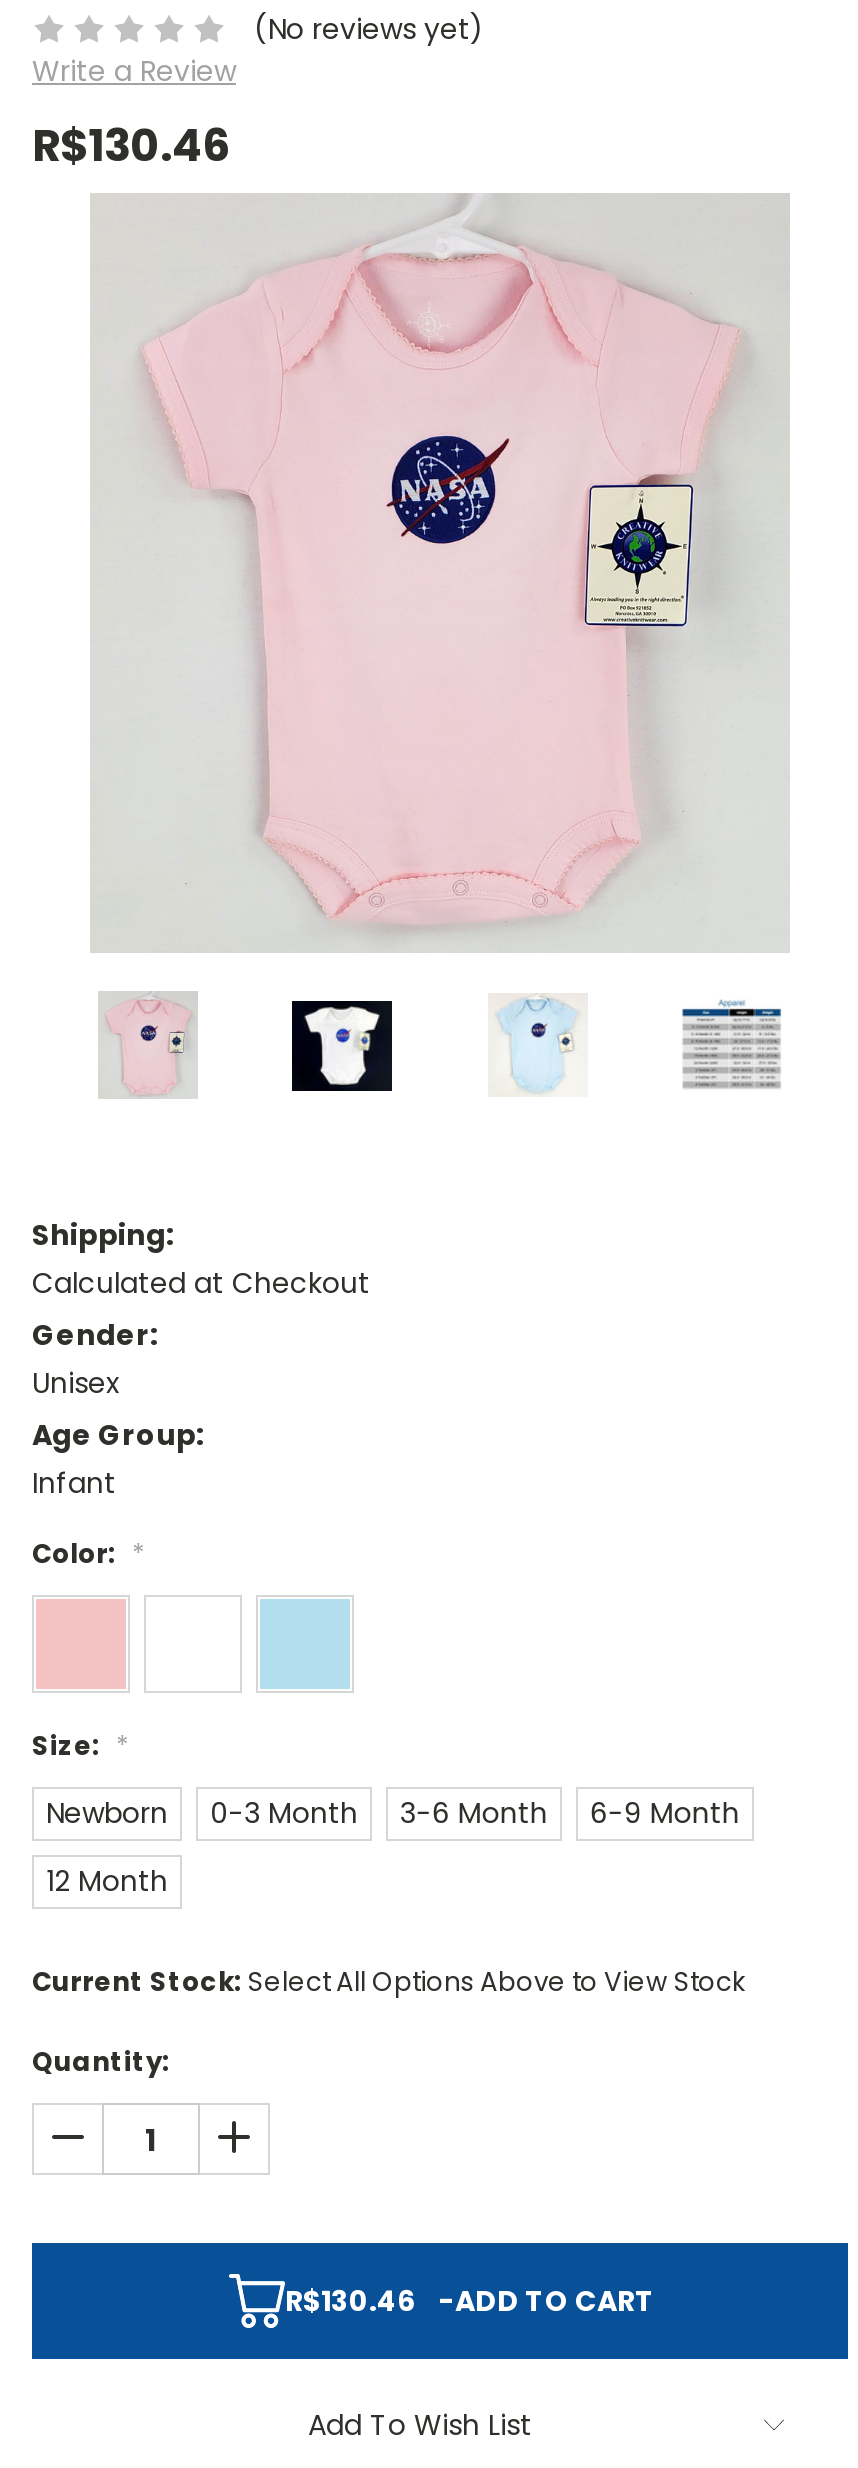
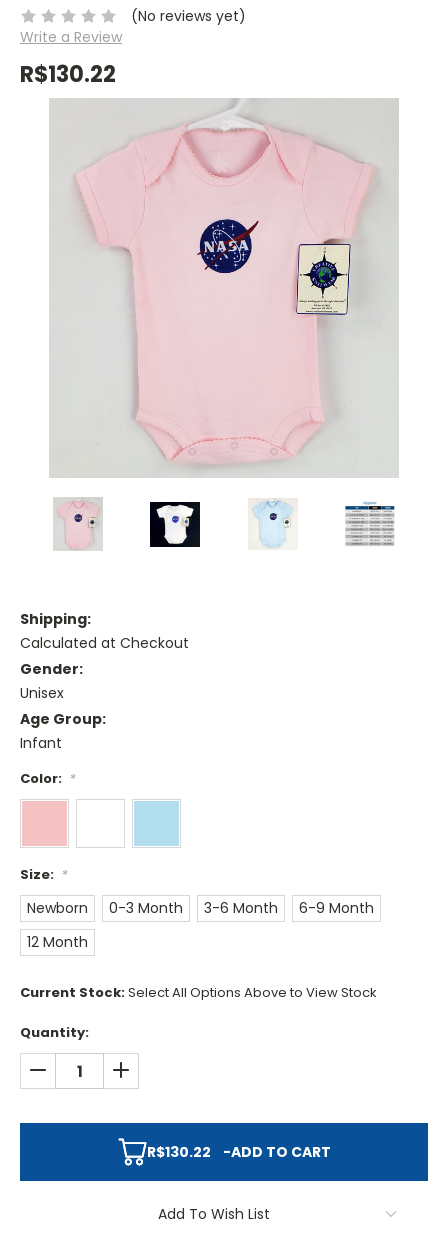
- R$130.46
+ R$130.22

- R$130.46 -ADD TO CART
+ R$130.22 -ADD TO CART
